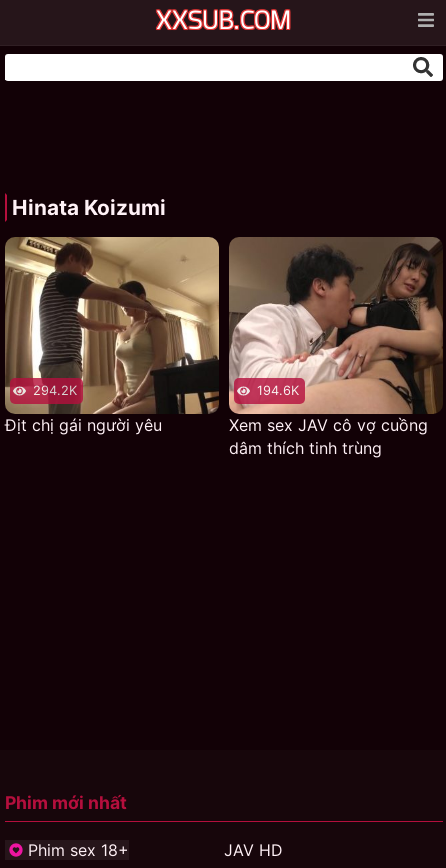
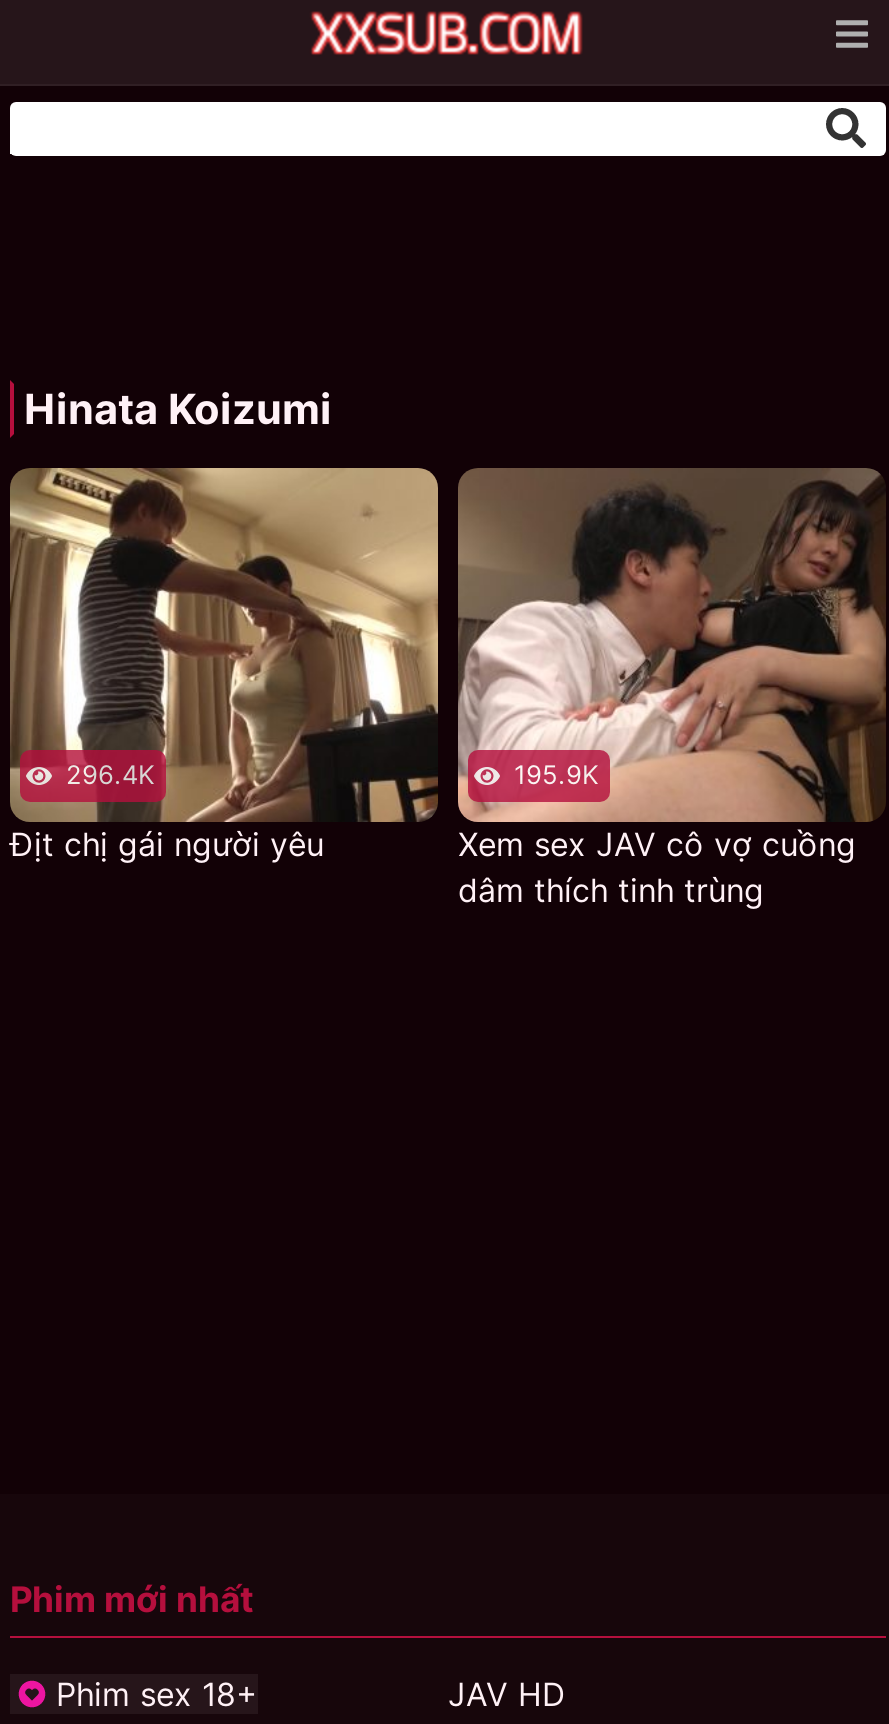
- 294.2K
+ 296.4K

- 194.6K
+ 195.9K
